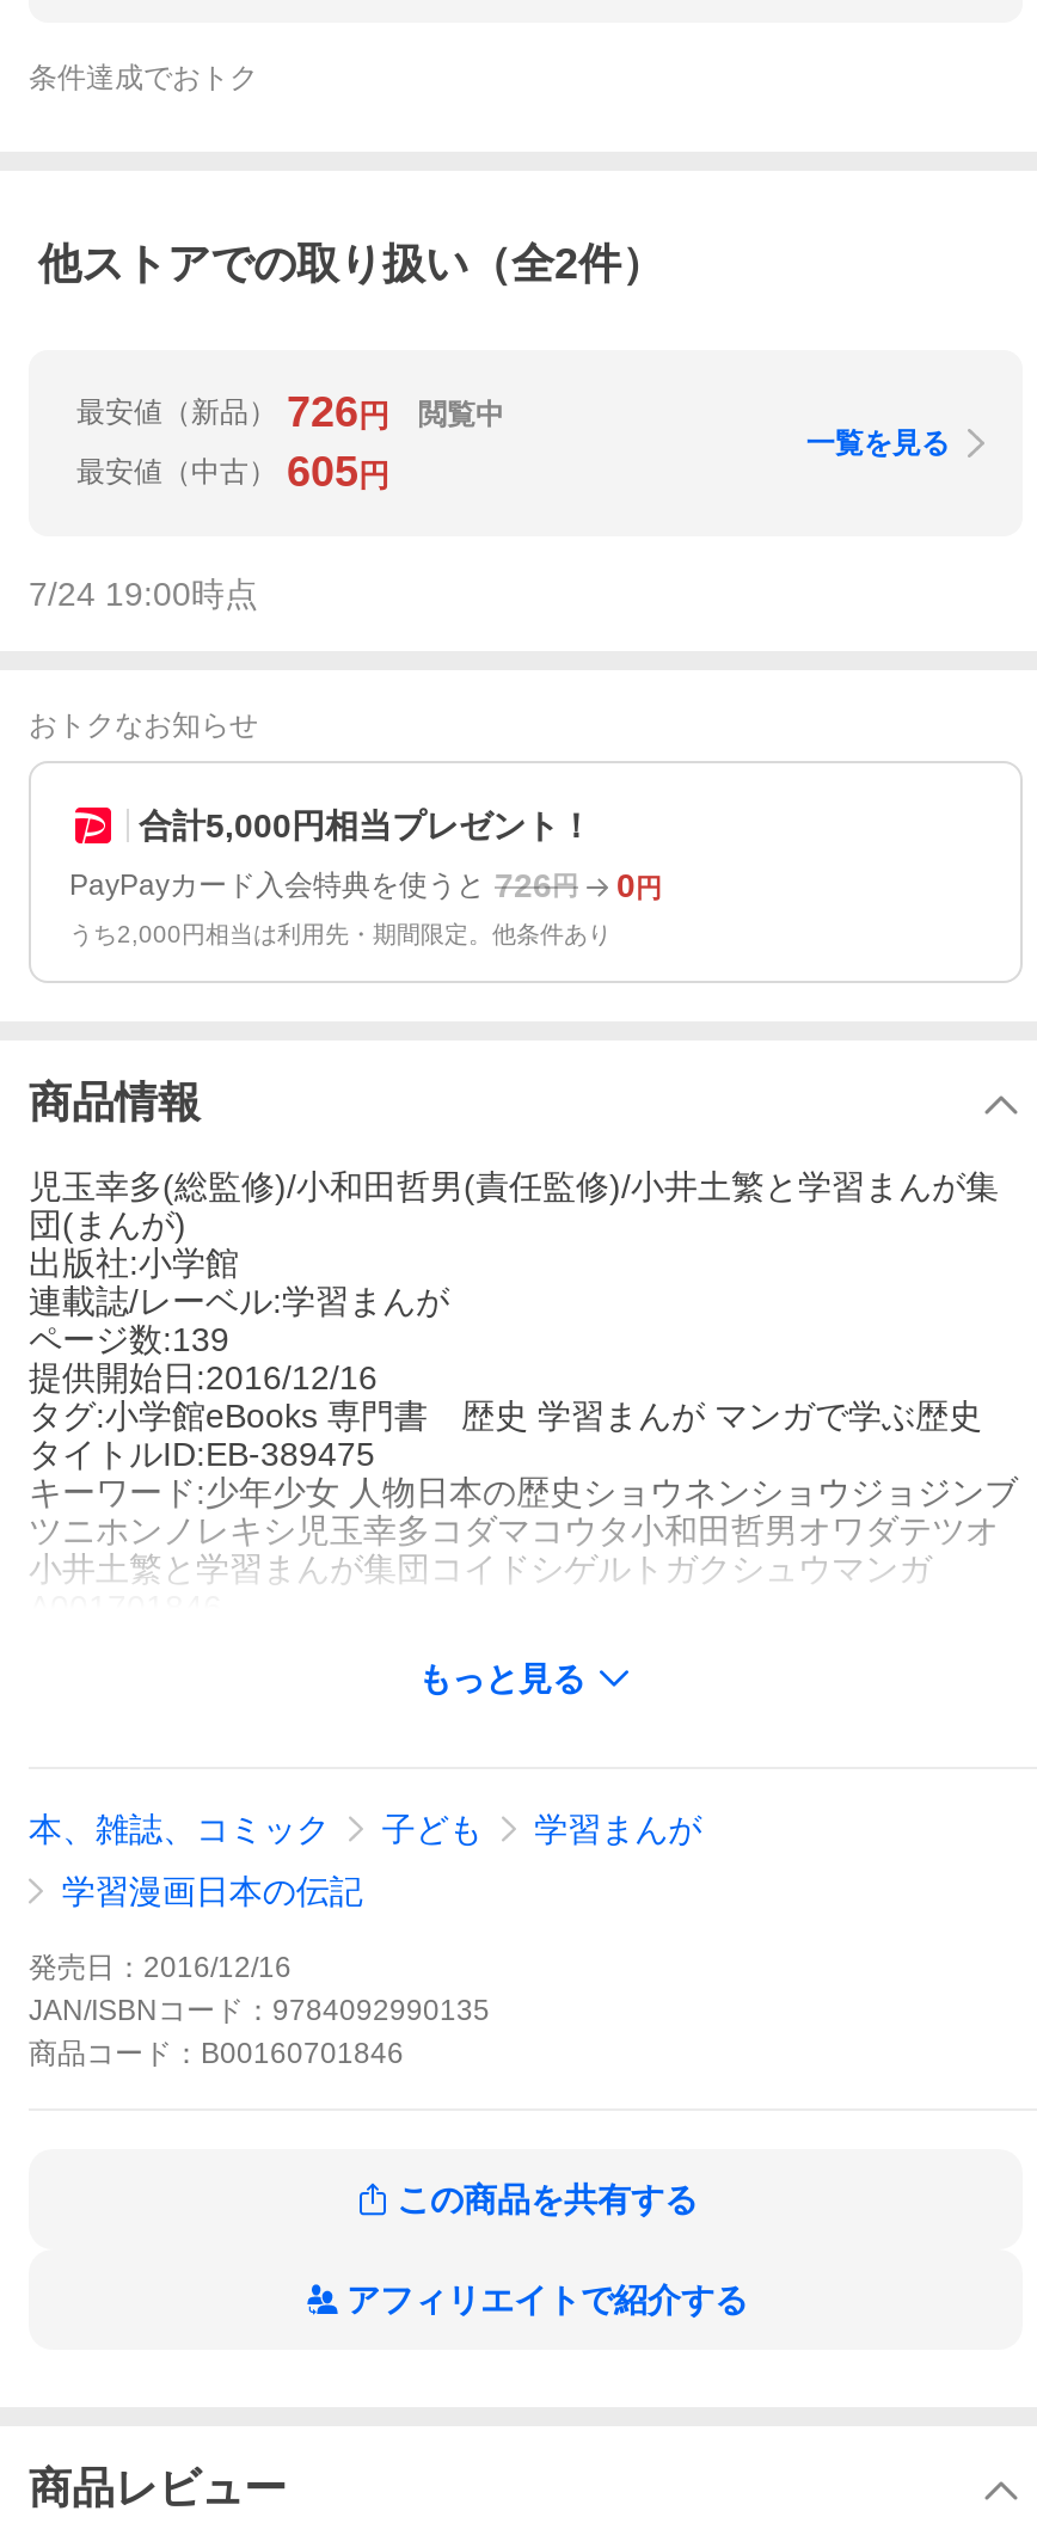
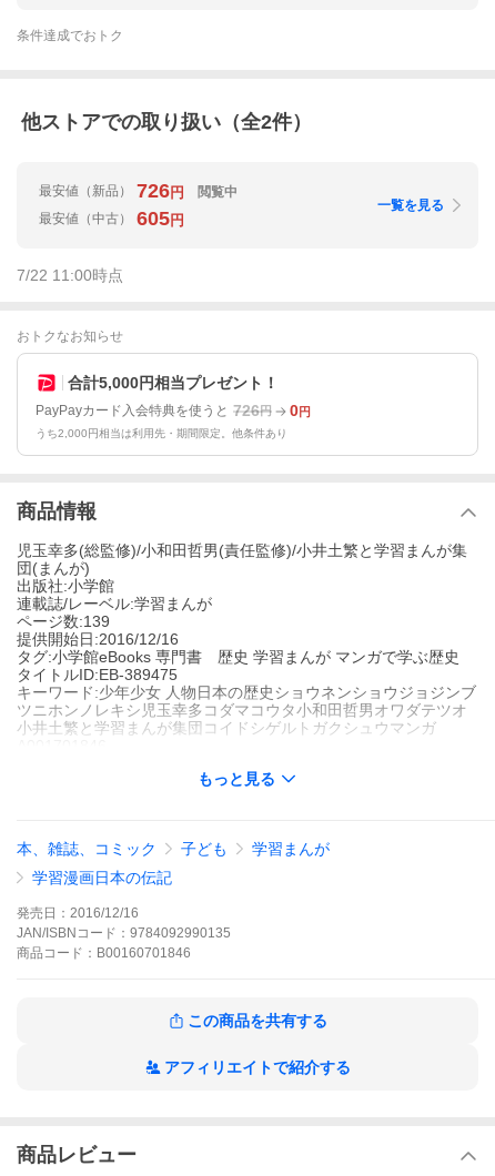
- 7/24 19:00時点
+ 7/22 11:00時点
